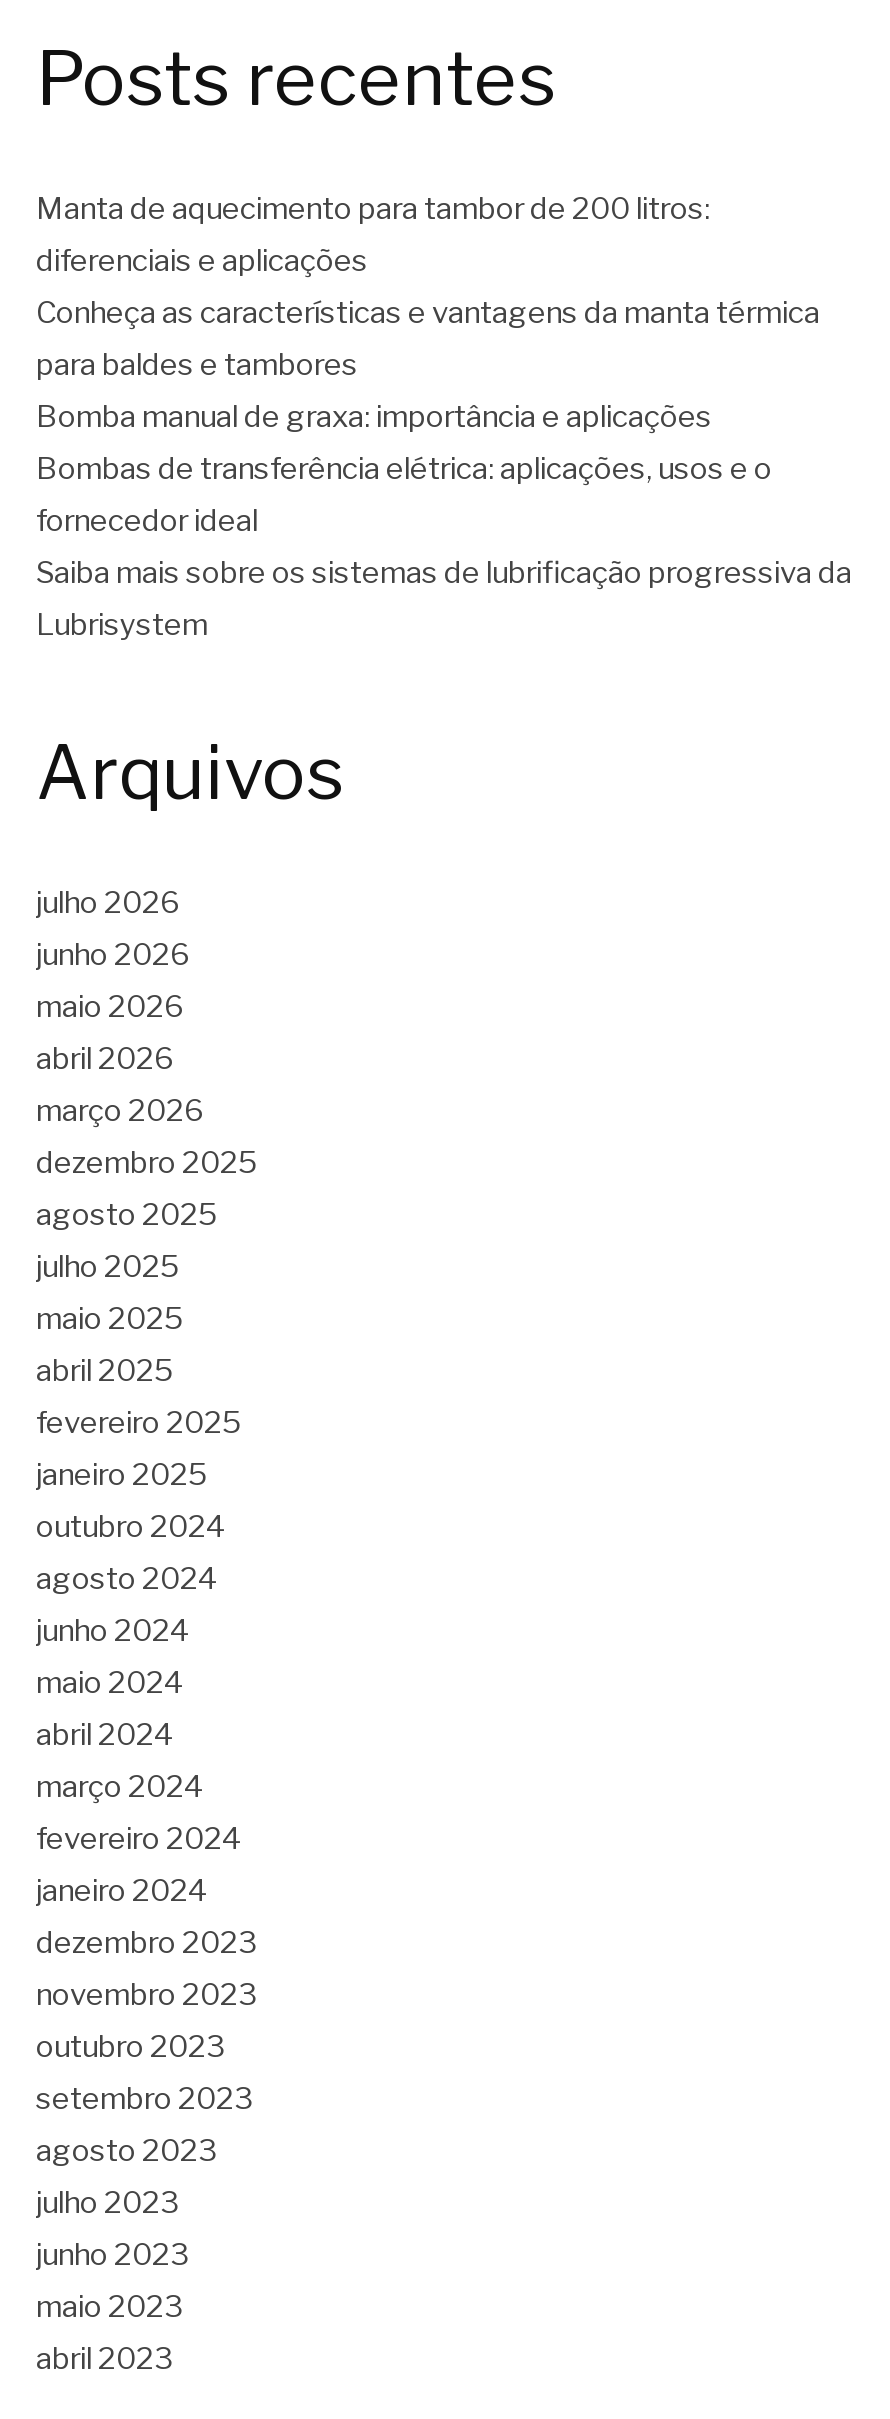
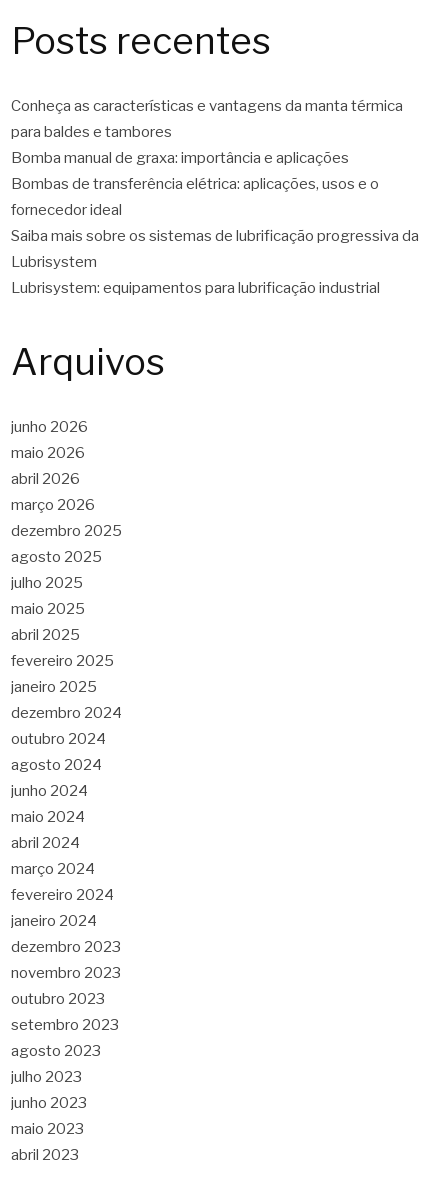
- Manta de aquecimento para tambor de 200 litros:
- diferenciais e aplicações

moved up: Conheça as características e vantagens da manta térmica | para baldes e tambores | Bomba manual de graxa: importância e aplicações | Bombas de transferência elétrica: aplicações, usos e o | fornecedor ideal | Saiba mais sobre os sistemas de lubrificação progressiva da | Lubrisystem

+ Lubrisystem: equipamentos para lubrificação industrial

- julho 2026

moved up: junho 2026 | maio 2026 | abril 2026 | ... | fevereiro 2025 | janeiro 2025

+ dezembro 2024
